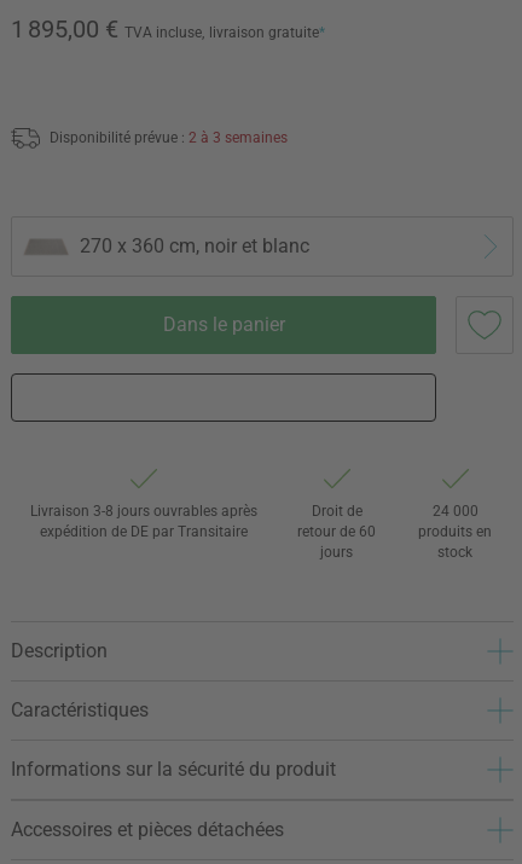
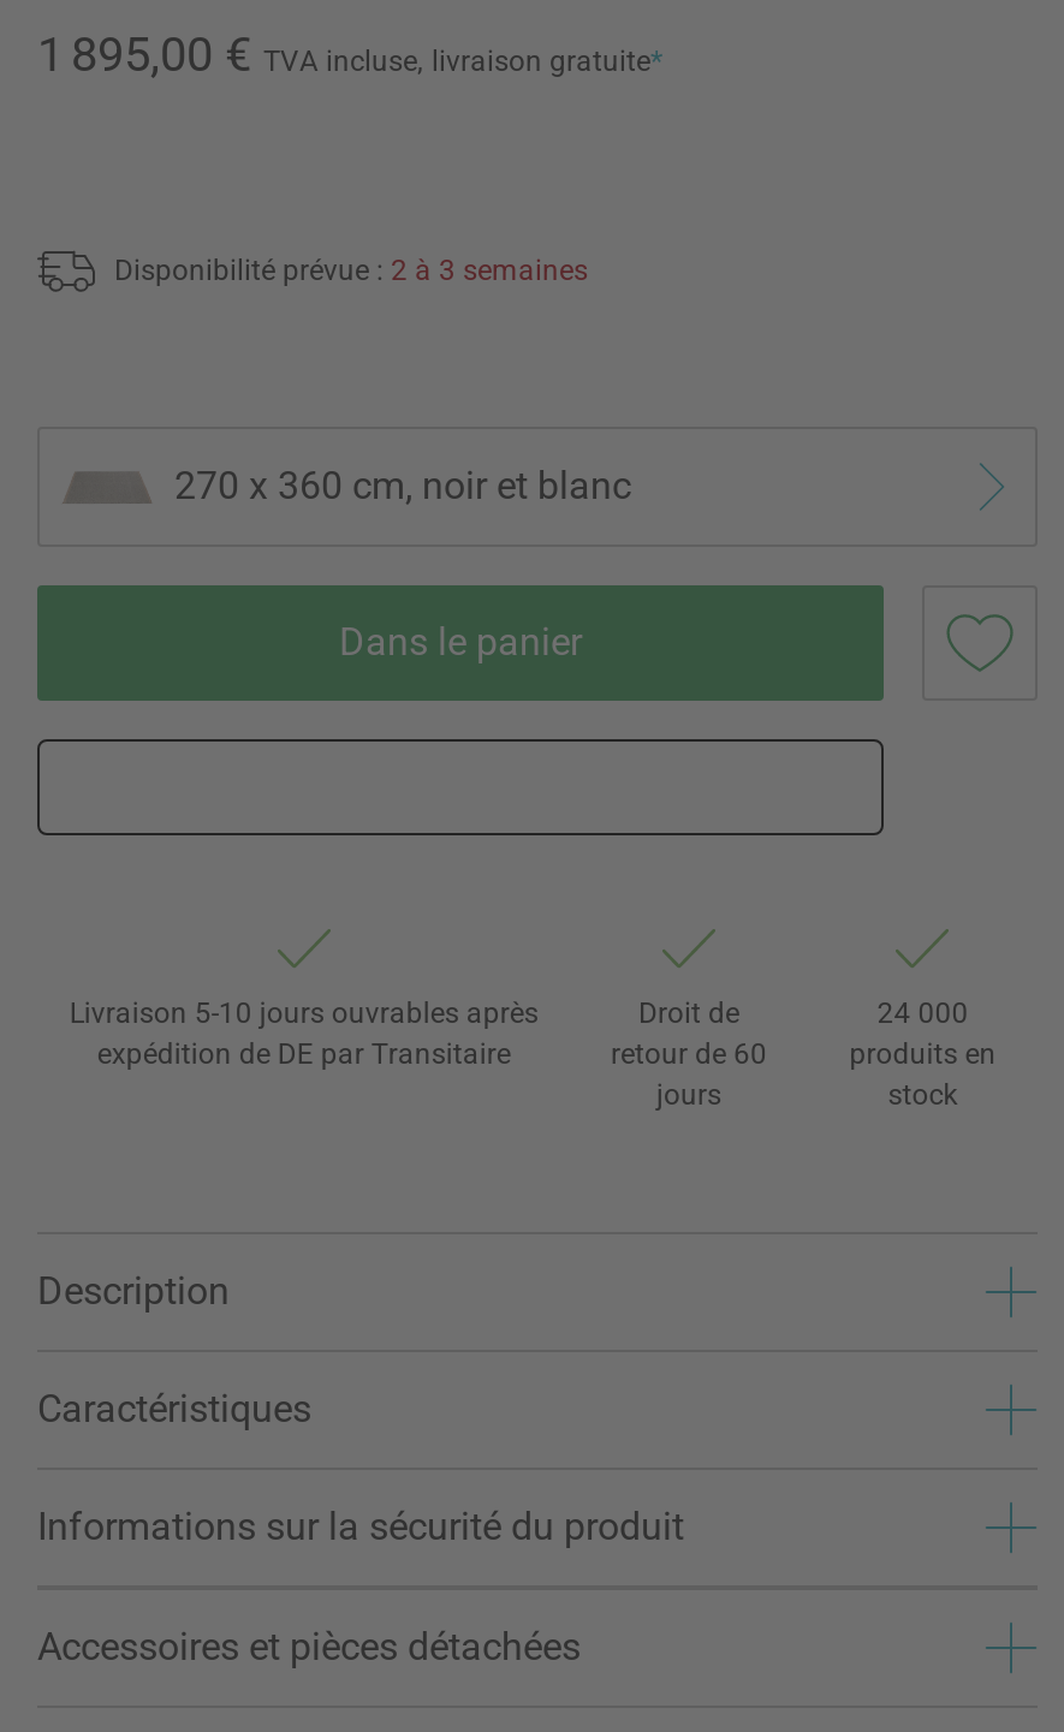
- Livraison 3-8 jours ouvrables après
+ Livraison 5-10 jours ouvrables après
